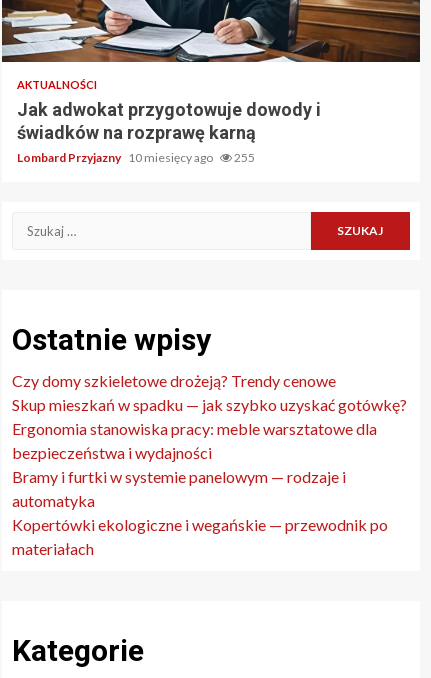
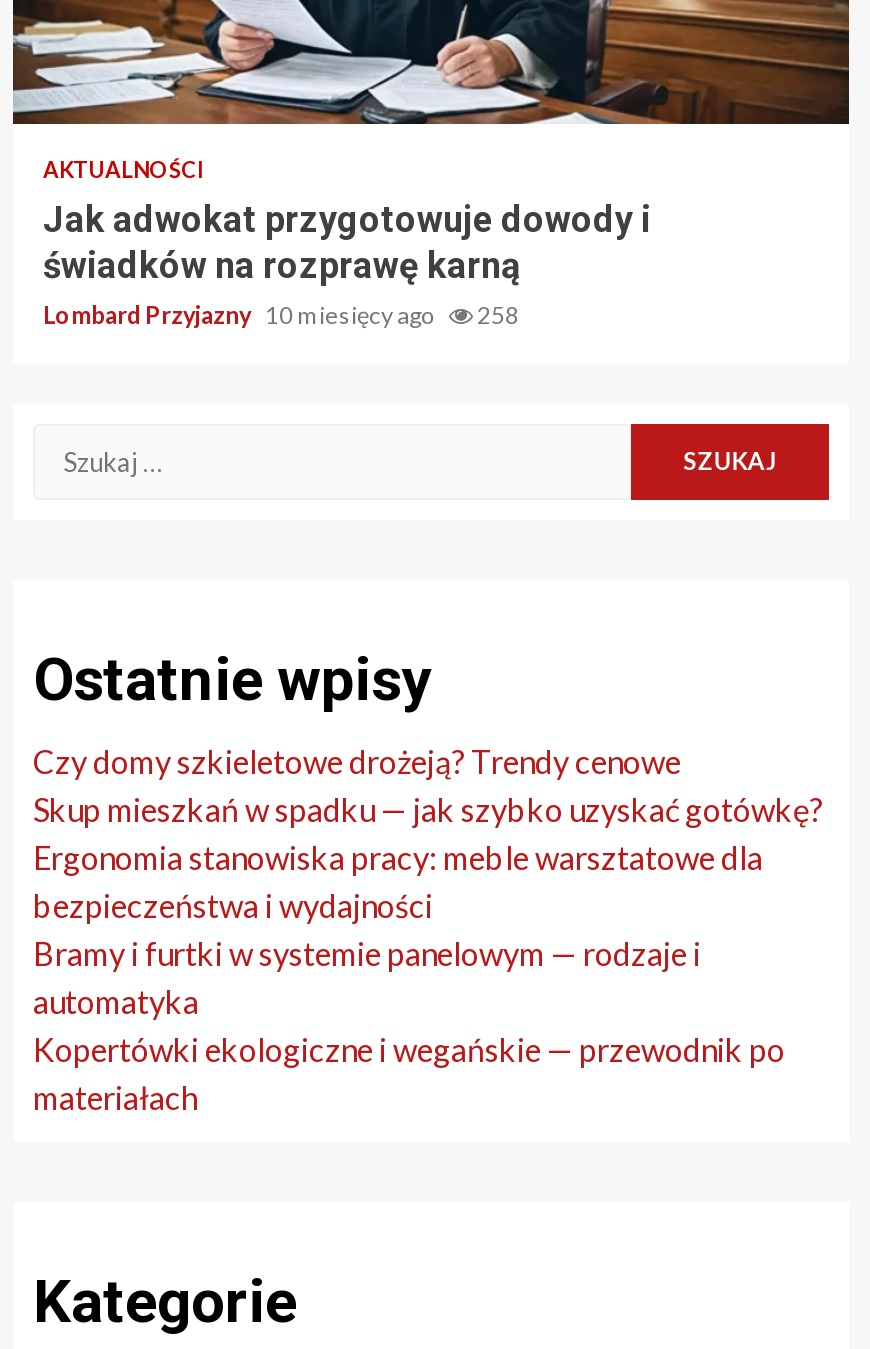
- Lombard Przyjazny 10 miesięcy ago 255
+ Lombard Przyjazny 10 miesięcy ago 258
